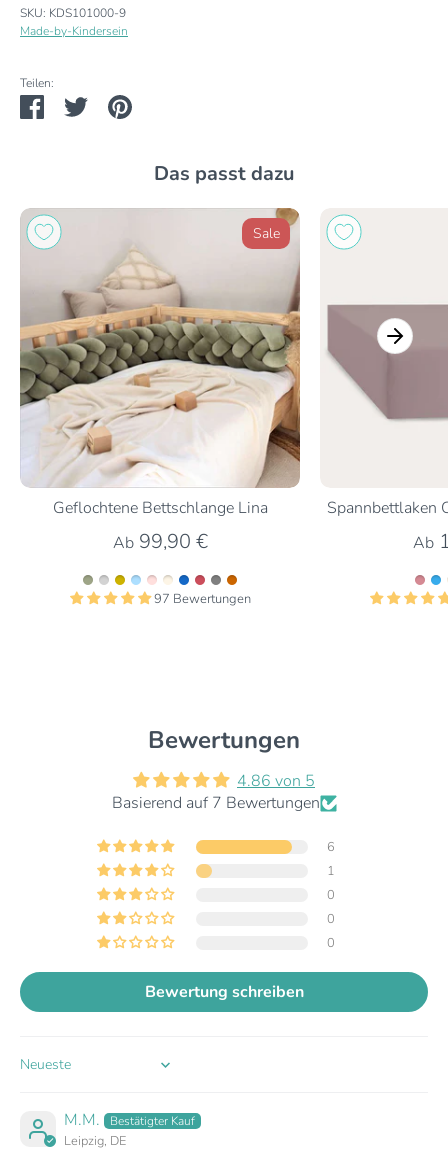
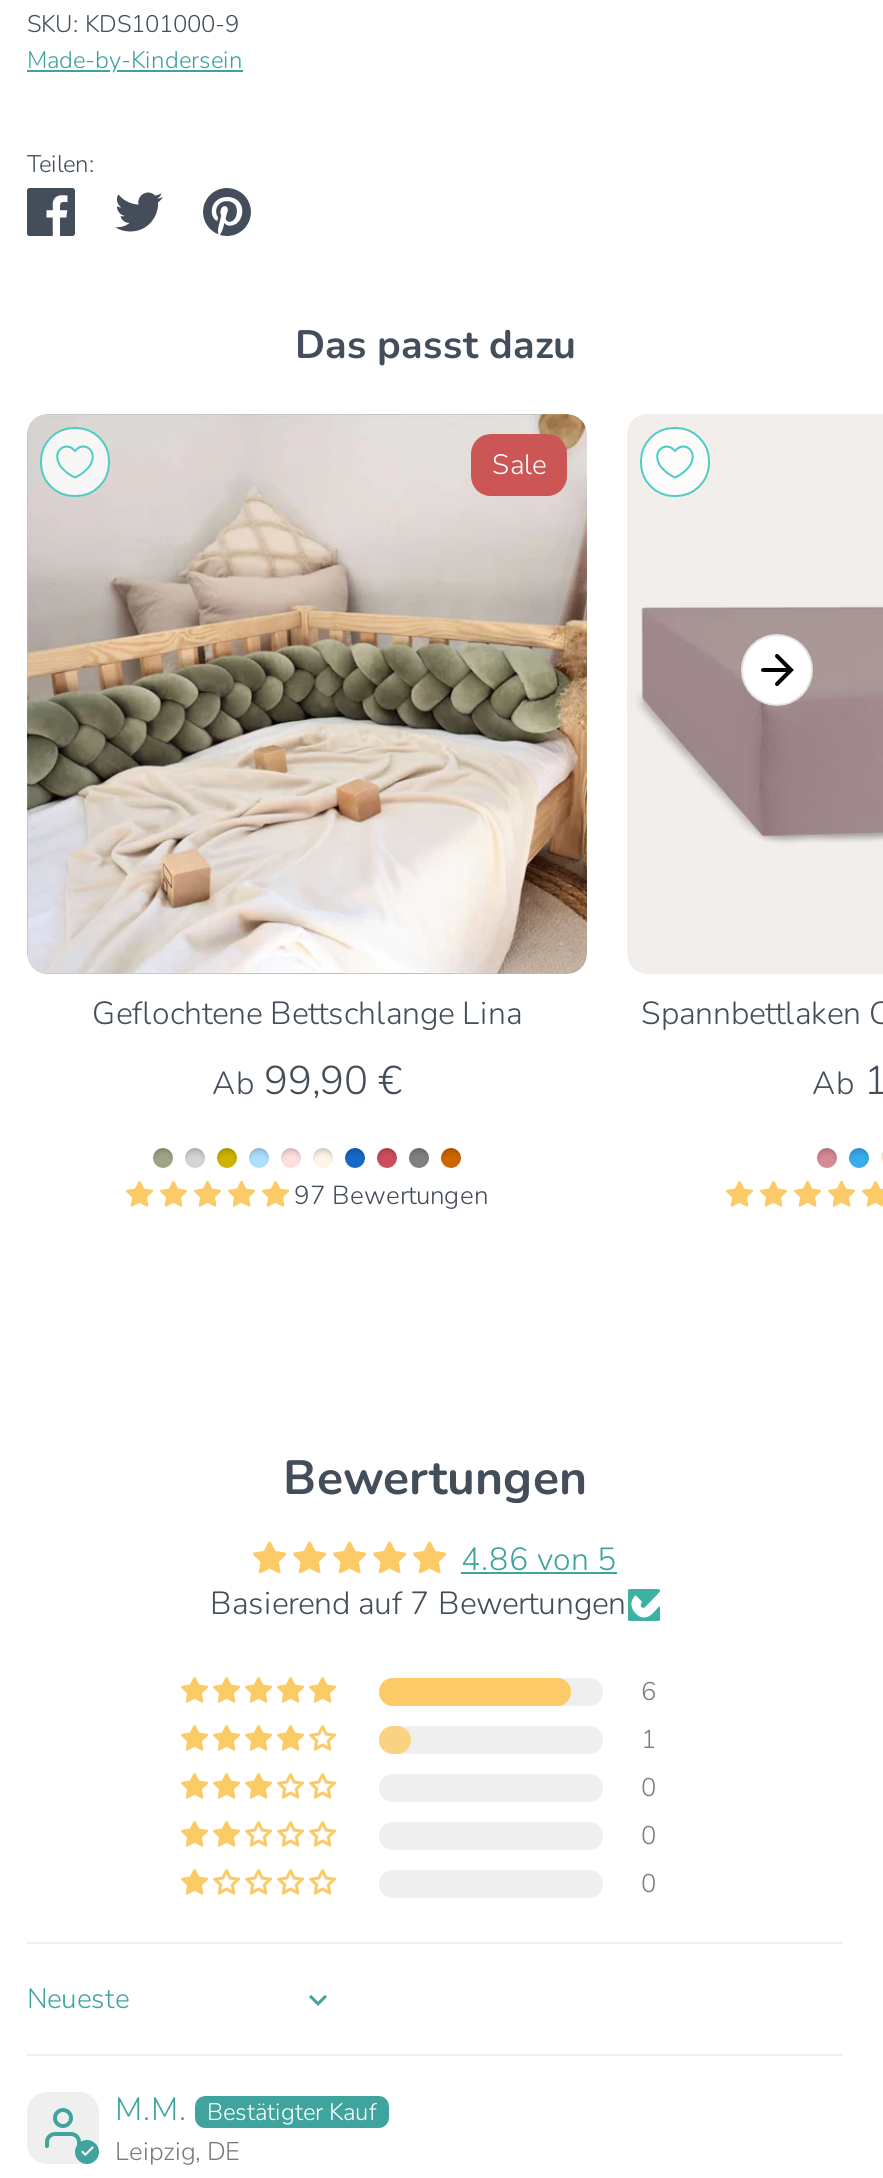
- Bewertung schreiben
